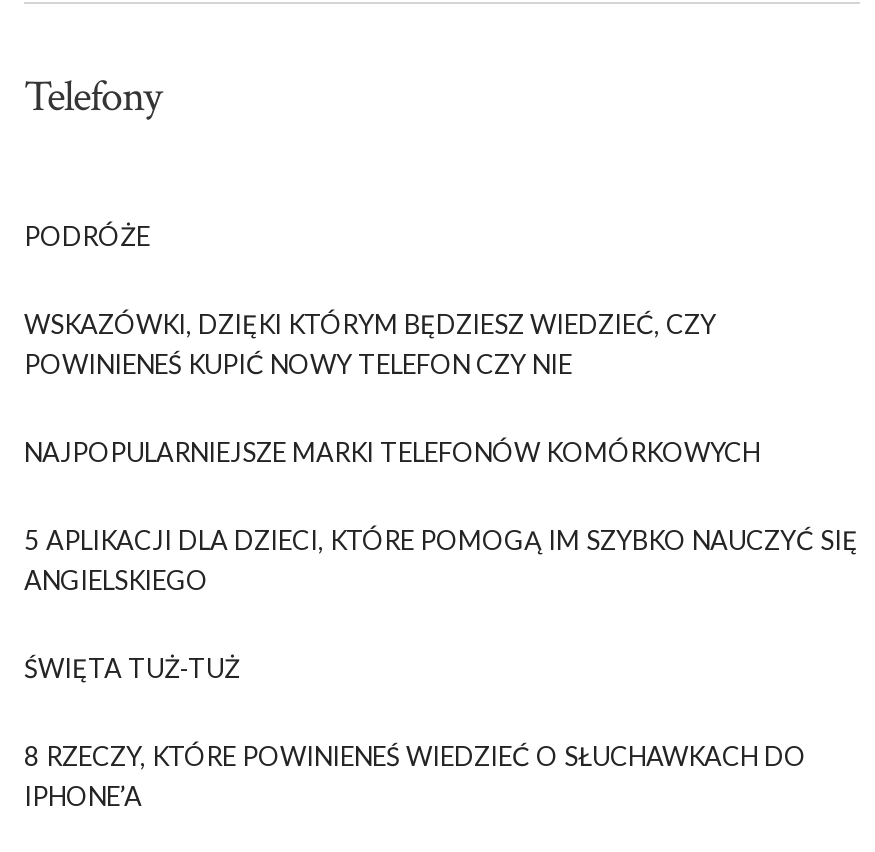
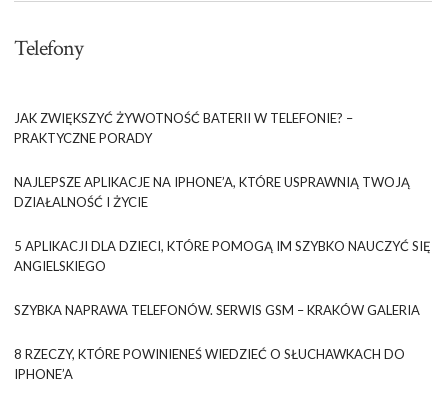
- PODRÓŻE
- WSKAZÓWKI, DZIĘKI KTÓRYM BĘDZIESZ WIEDZIEĆ, CZY
- POWINIENEŚ KUPIĆ NOWY TELEFON CZY NIE
- NAJPOPULARNIEJSZE MARKI TELEFONÓW KOMÓRKOWYCH
+ JAK ZWIĘKSZYĆ ŻYWOTNOŚĆ BATERII W TELEFONIE? –
+ PRAKTYCZNE PORADY
+ NAJLEPSZE APLIKACJE NA IPHONE’A, KTÓRE USPRAWNIĄ TWOJĄ
+ DZIAŁALNOŚĆ I ŻYCIE

- ŚWIĘTA TUŻ-TUŻ
+ SZYBKA NAPRAWA TELEFONÓW. SERWIS GSM – KRAKÓW GALERIA
